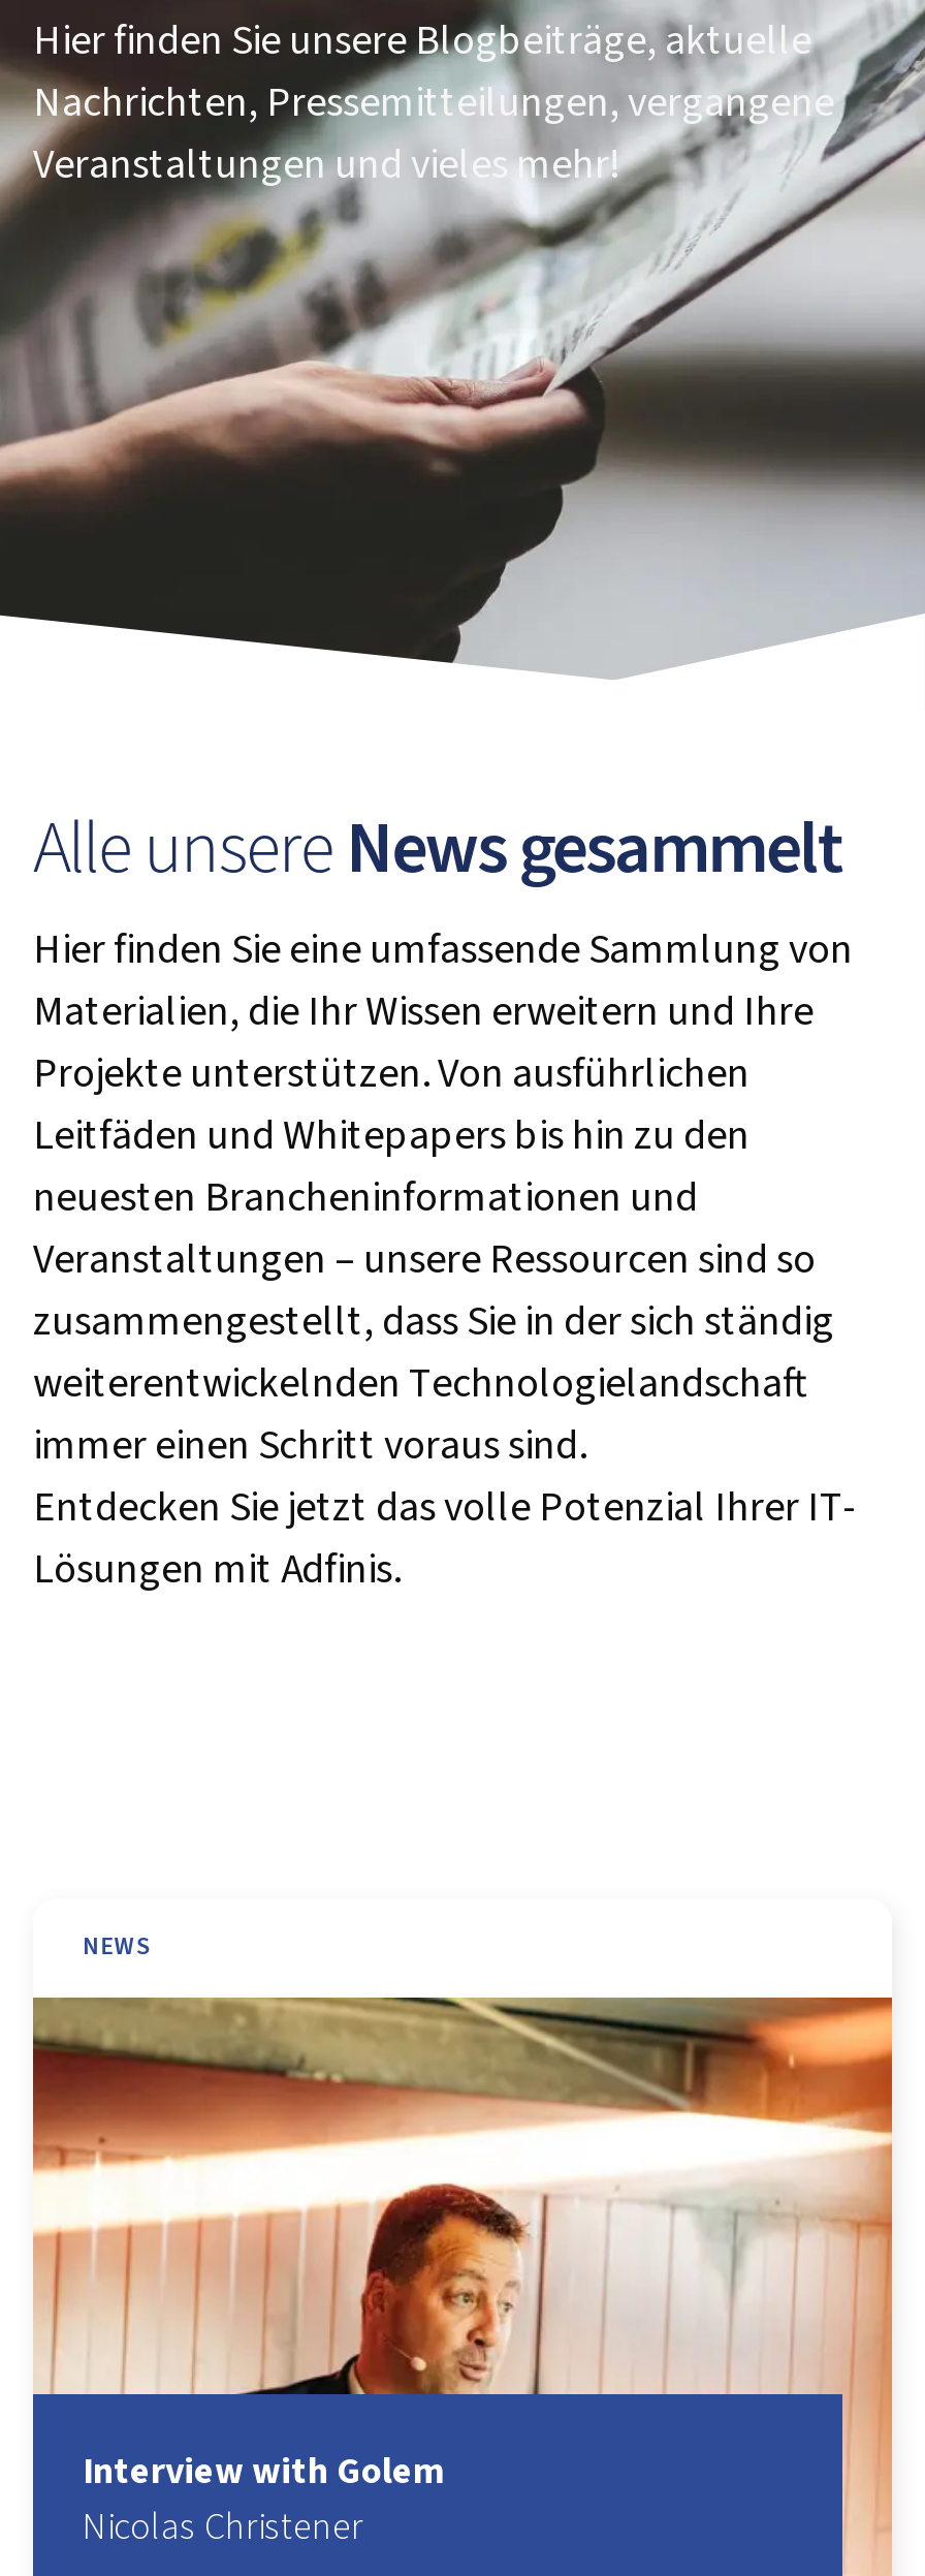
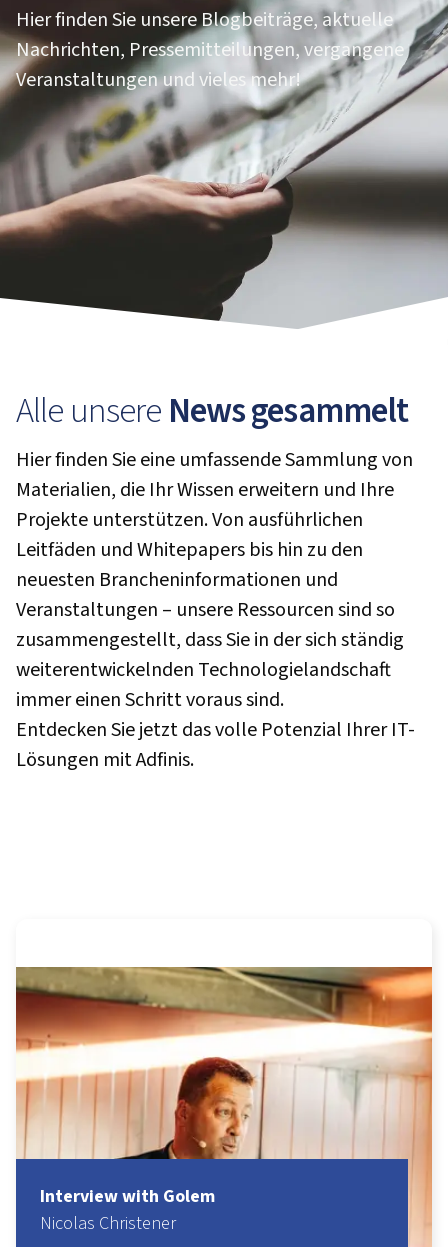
- NEWS
